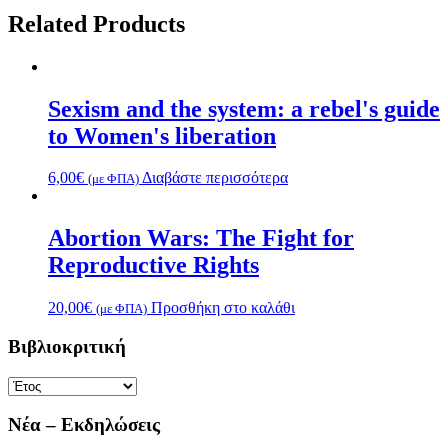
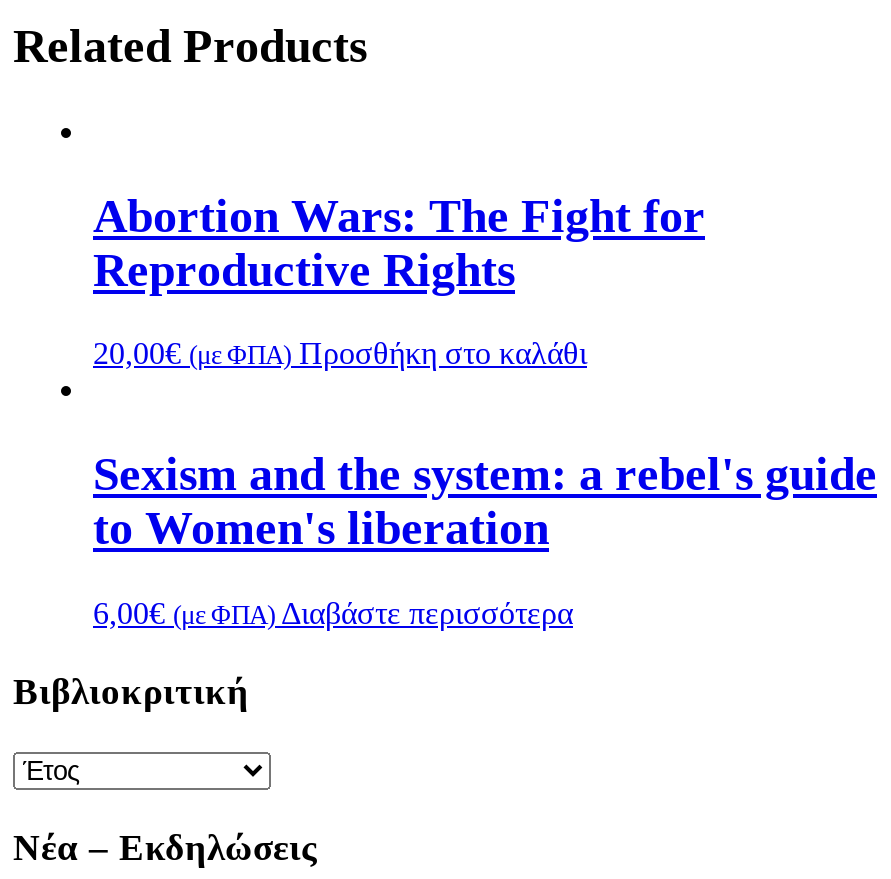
moved down: Sexism and the system: a rebel's guide | to Women's liberation | 6,00€ (με ΦΠΑ) Διαβάστε περισσότερα

moved up: Abortion Wars: The Fight for | Reproductive Rights | 20,00€ (με ΦΠΑ) Προσθήκη στο καλάθι
